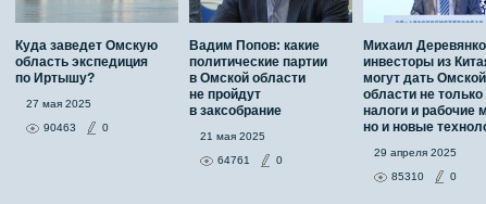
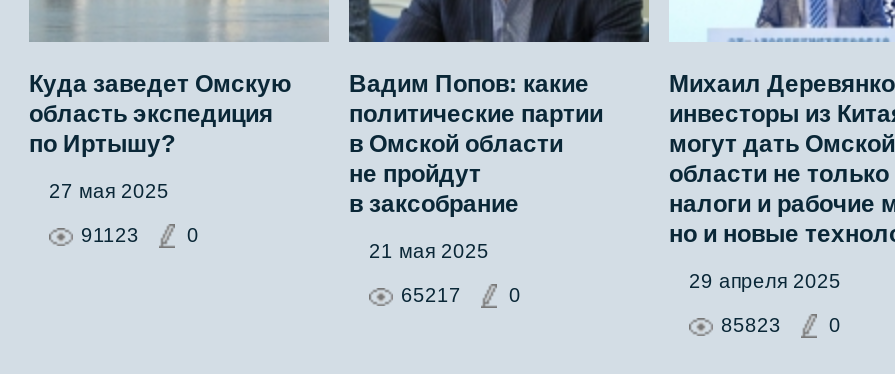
- 90463
+ 91123

- 64761
+ 65217

- 85310
+ 85823
